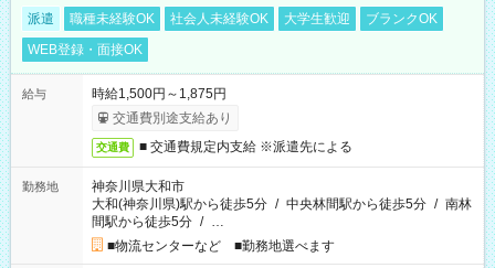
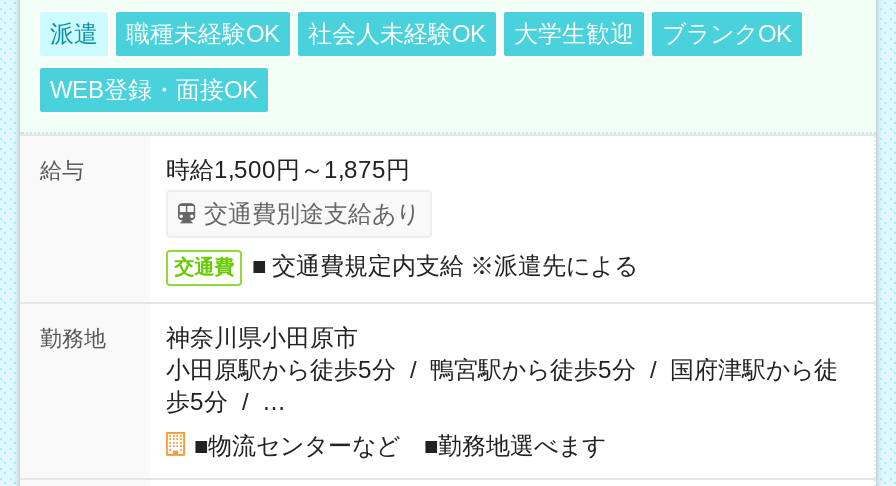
- 神奈川県大和市
- 大和(神奈川県)駅から徒歩5分 / 中央林間駅から徒歩5分 / 南林
- 間駅から徒歩5分 / …
+ 神奈川県小田原市
+ 小田原駅から徒歩5分 / 鴨宮駅から徒歩5分 / 国府津駅から徒
+ 歩5分 / …
